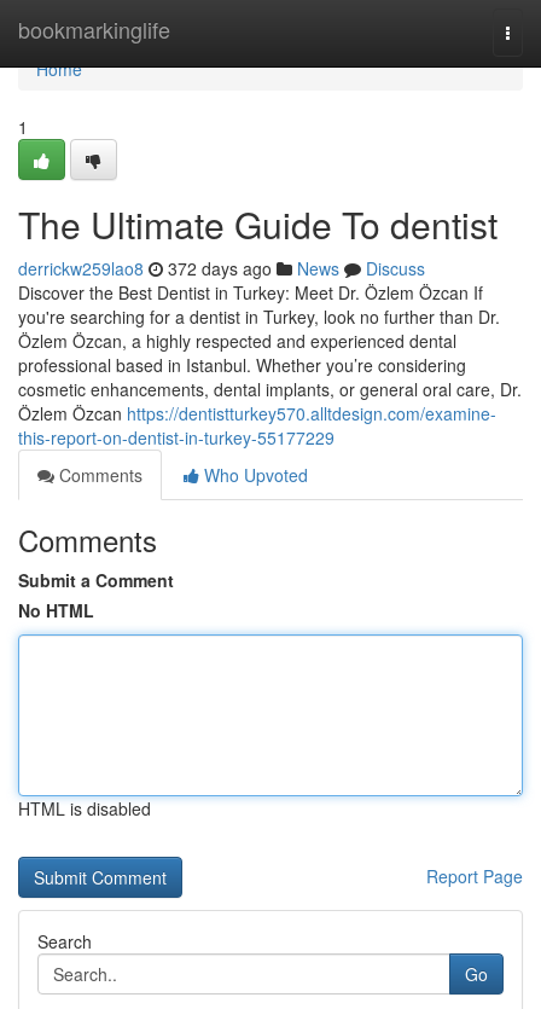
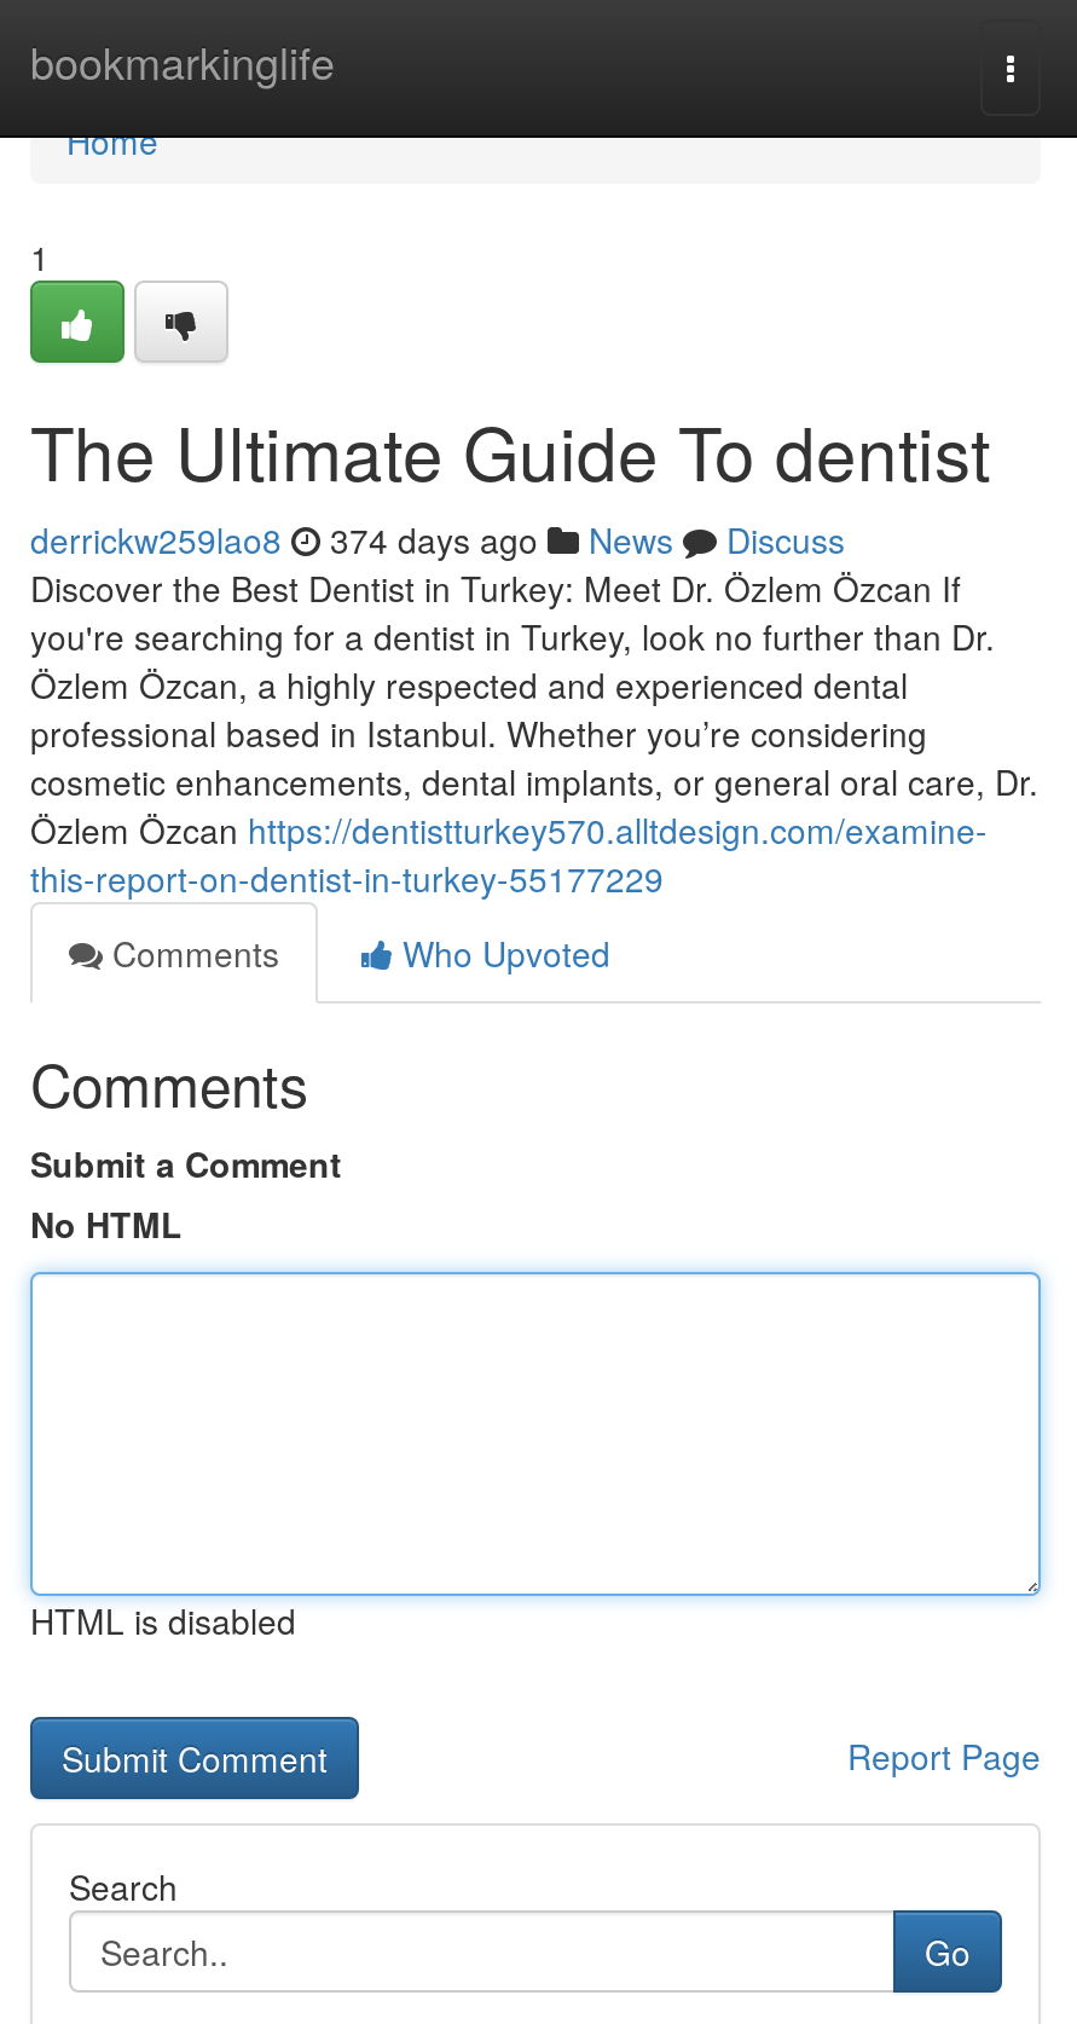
- derrickw259lao8 372 days ago News Discuss
+ derrickw259lao8 374 days ago News Discuss
